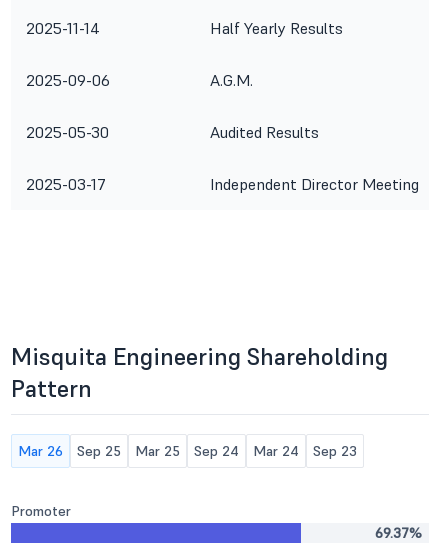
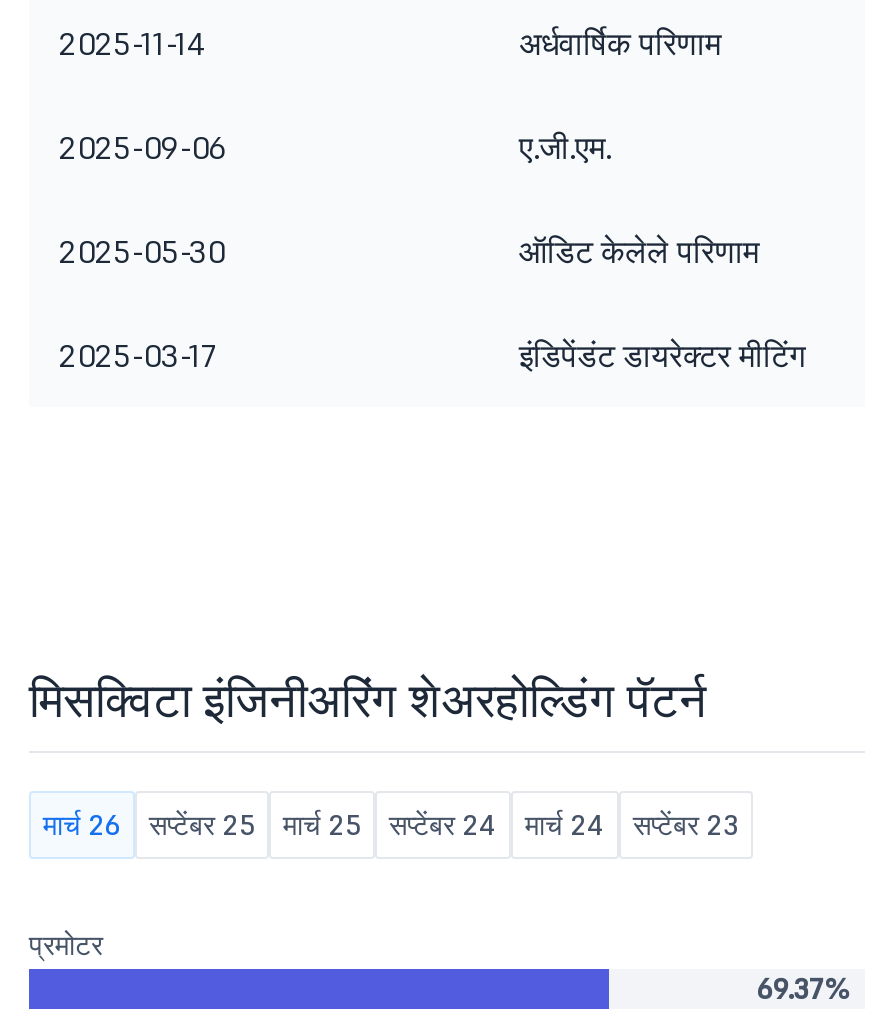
- Half Yearly Results
+ अर्धवार्षिक परिणाम

- A.G.M.
+ ए.जी.एम.

- Audited Results
+ ऑडिट केलेले परिणाम

- Independent Director Meeting
+ इंडिपेंडंट डायरेक्टर मीटिंग

- Misquita Engineering Shareholding
- Pattern
+ मिसक्विटा इंजिनीअरिंग शेअरहोल्डिंग पॅटर्न

- Mar 26
- Sep 25
- Mar 25
- Sep 24
- Mar 24
- Sep 23
+ मार्च 26
+ सप्टेंबर 25
+ मार्च 25
+ सप्टेंबर 24
+ मार्च 24
+ सप्टेंबर 23

- Promoter
+ प्रमोटर
